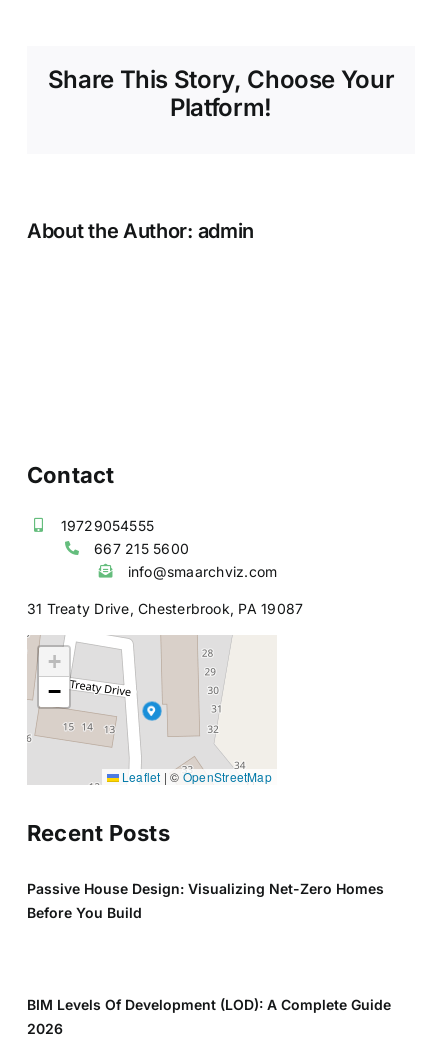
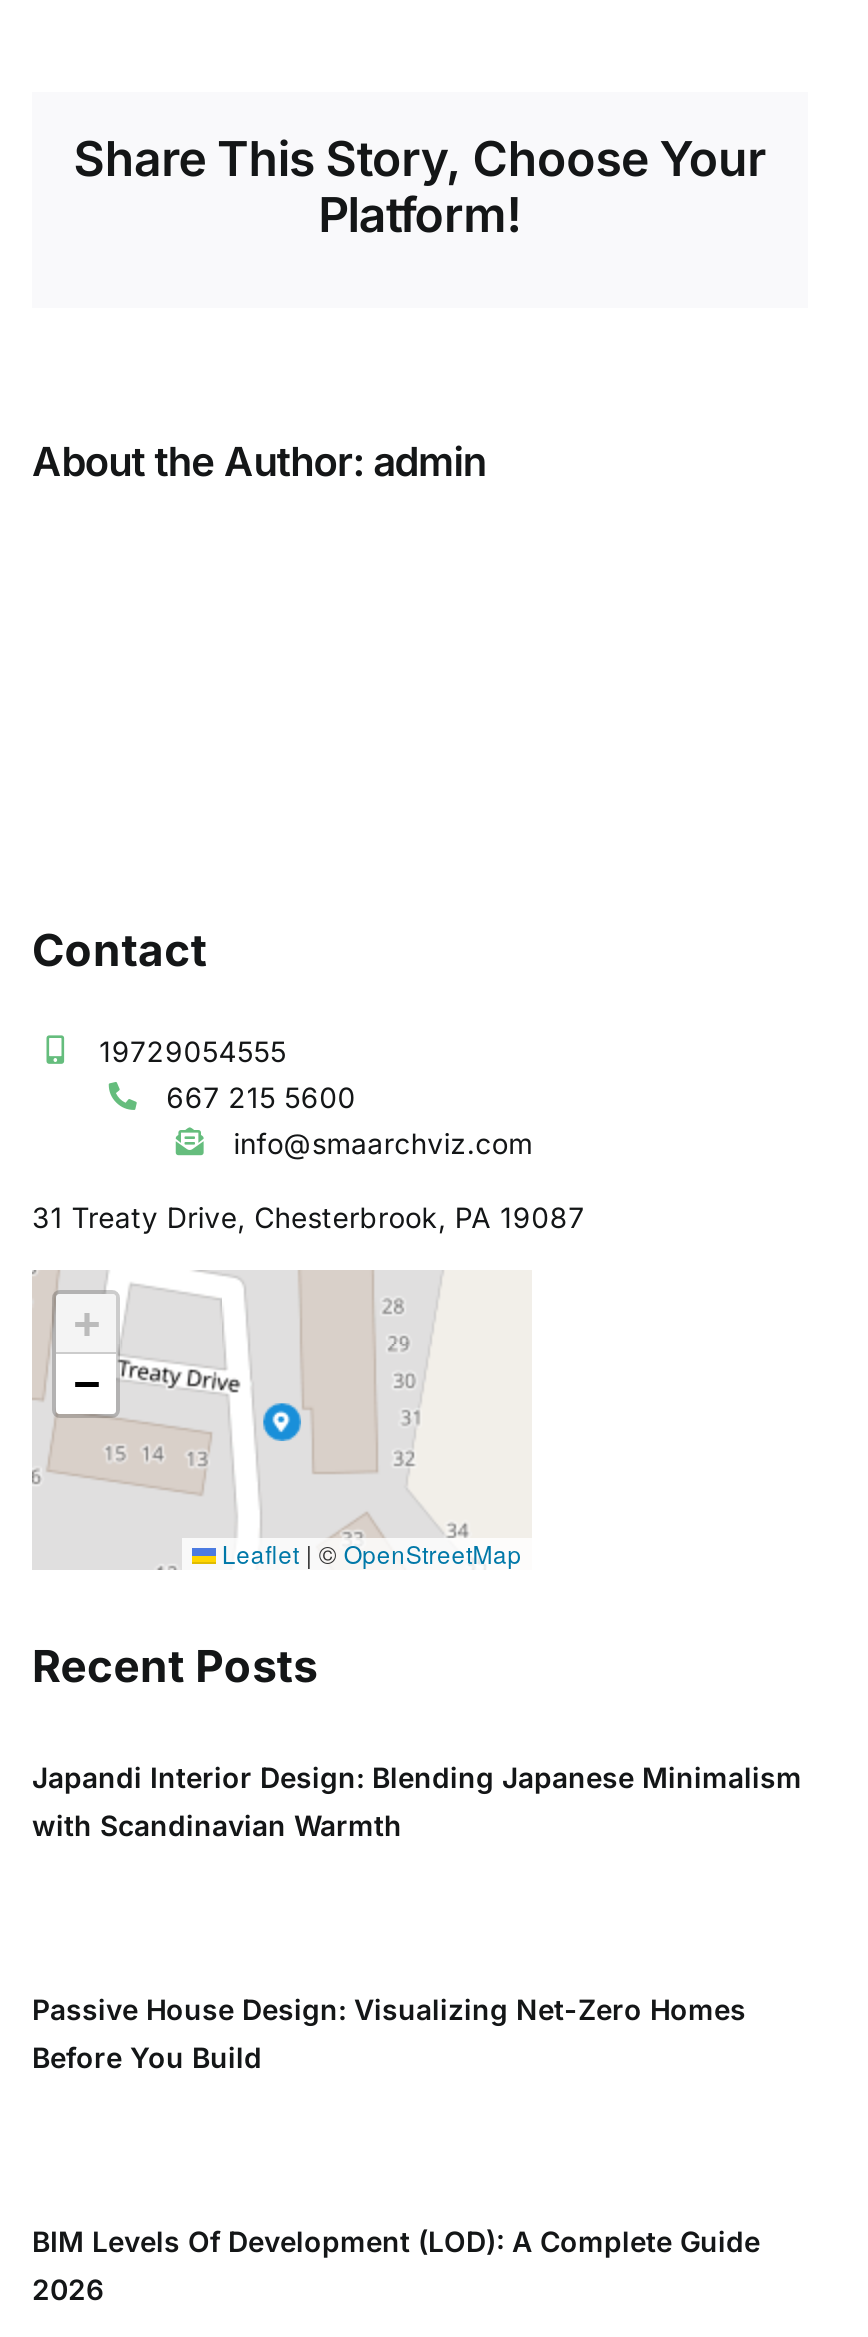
+ Japandi Interior Design: Blending Japanese Minimalism
+ with Scandinavian Warmth
